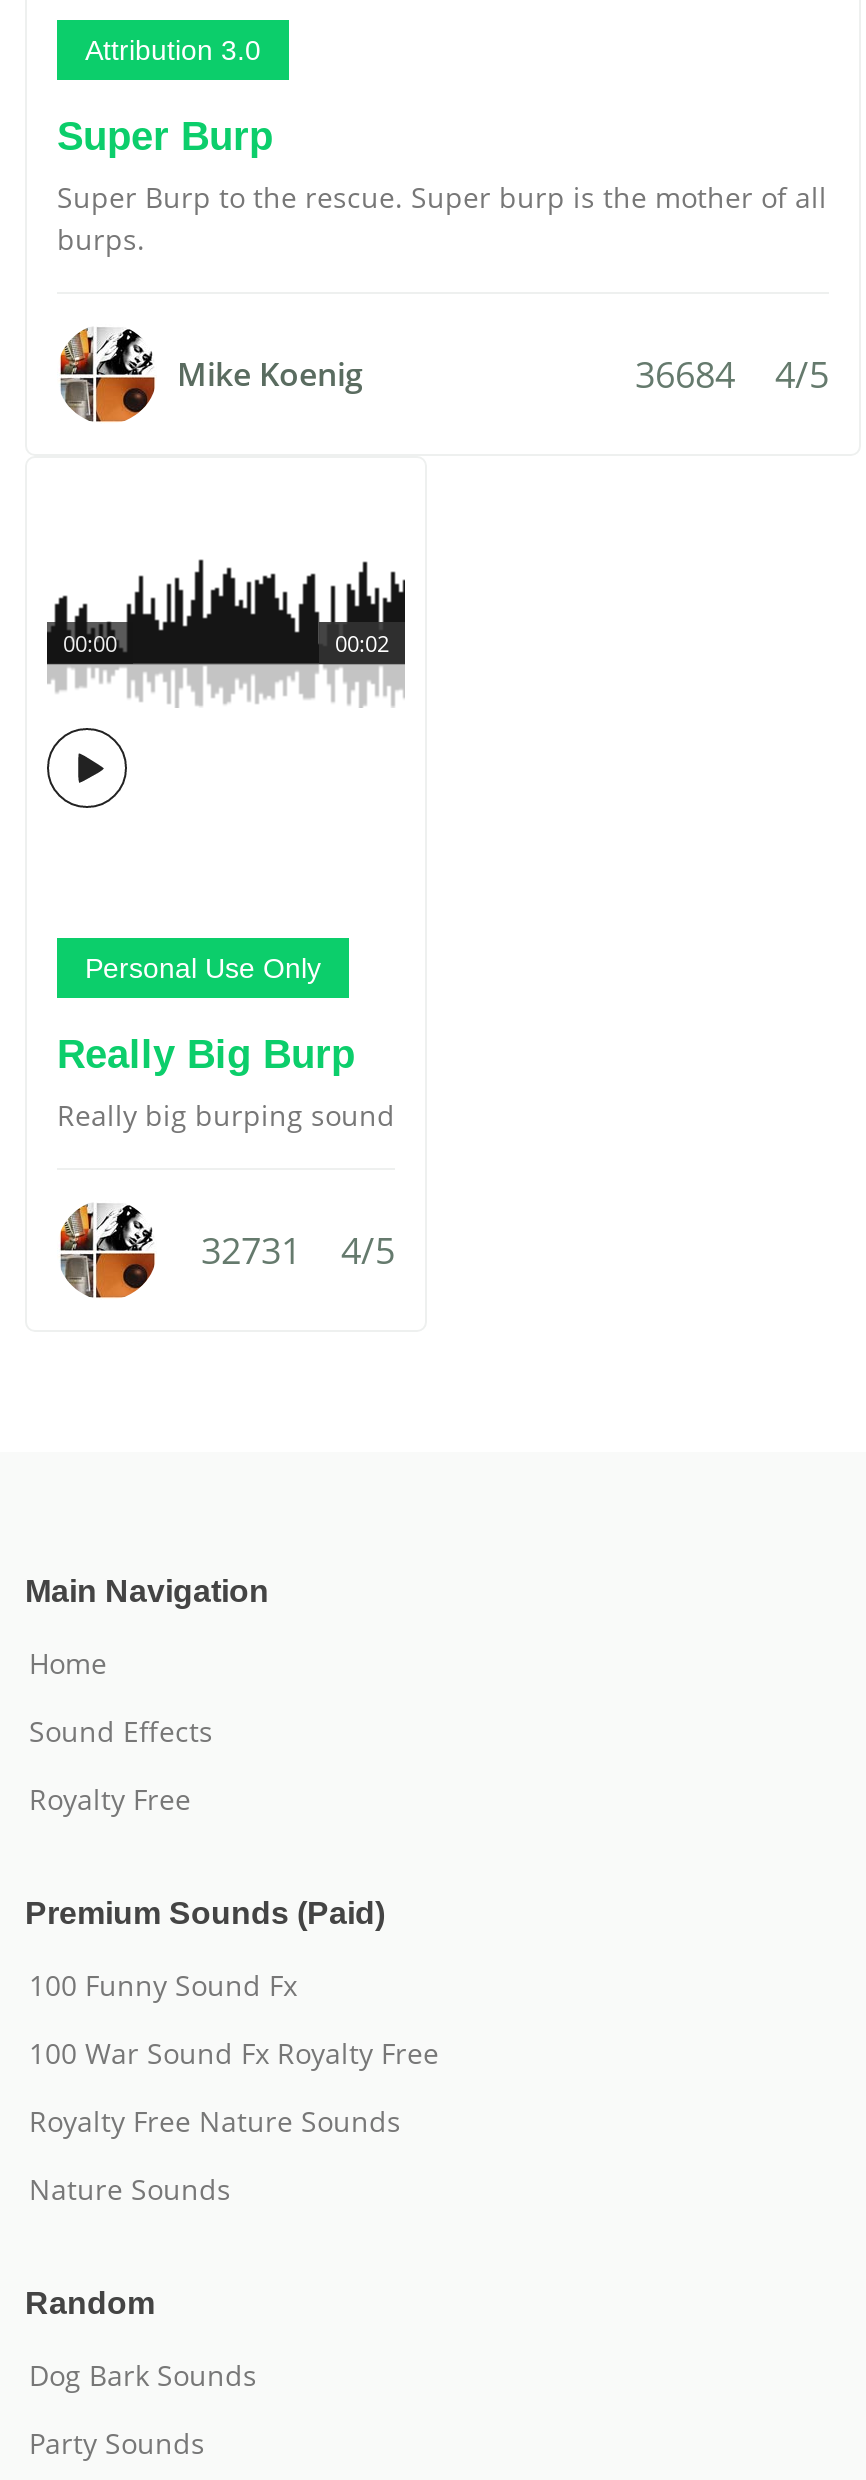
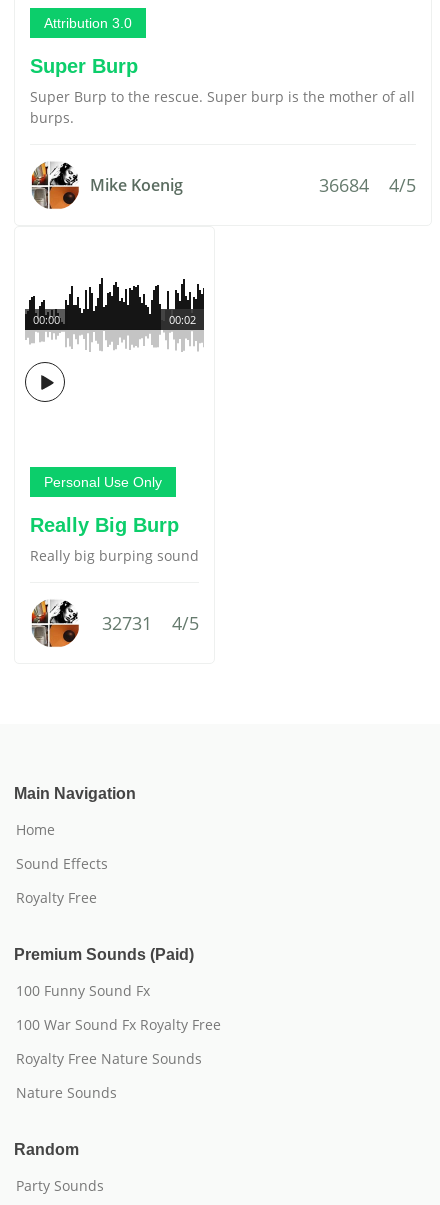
- Dog Bark Sounds
